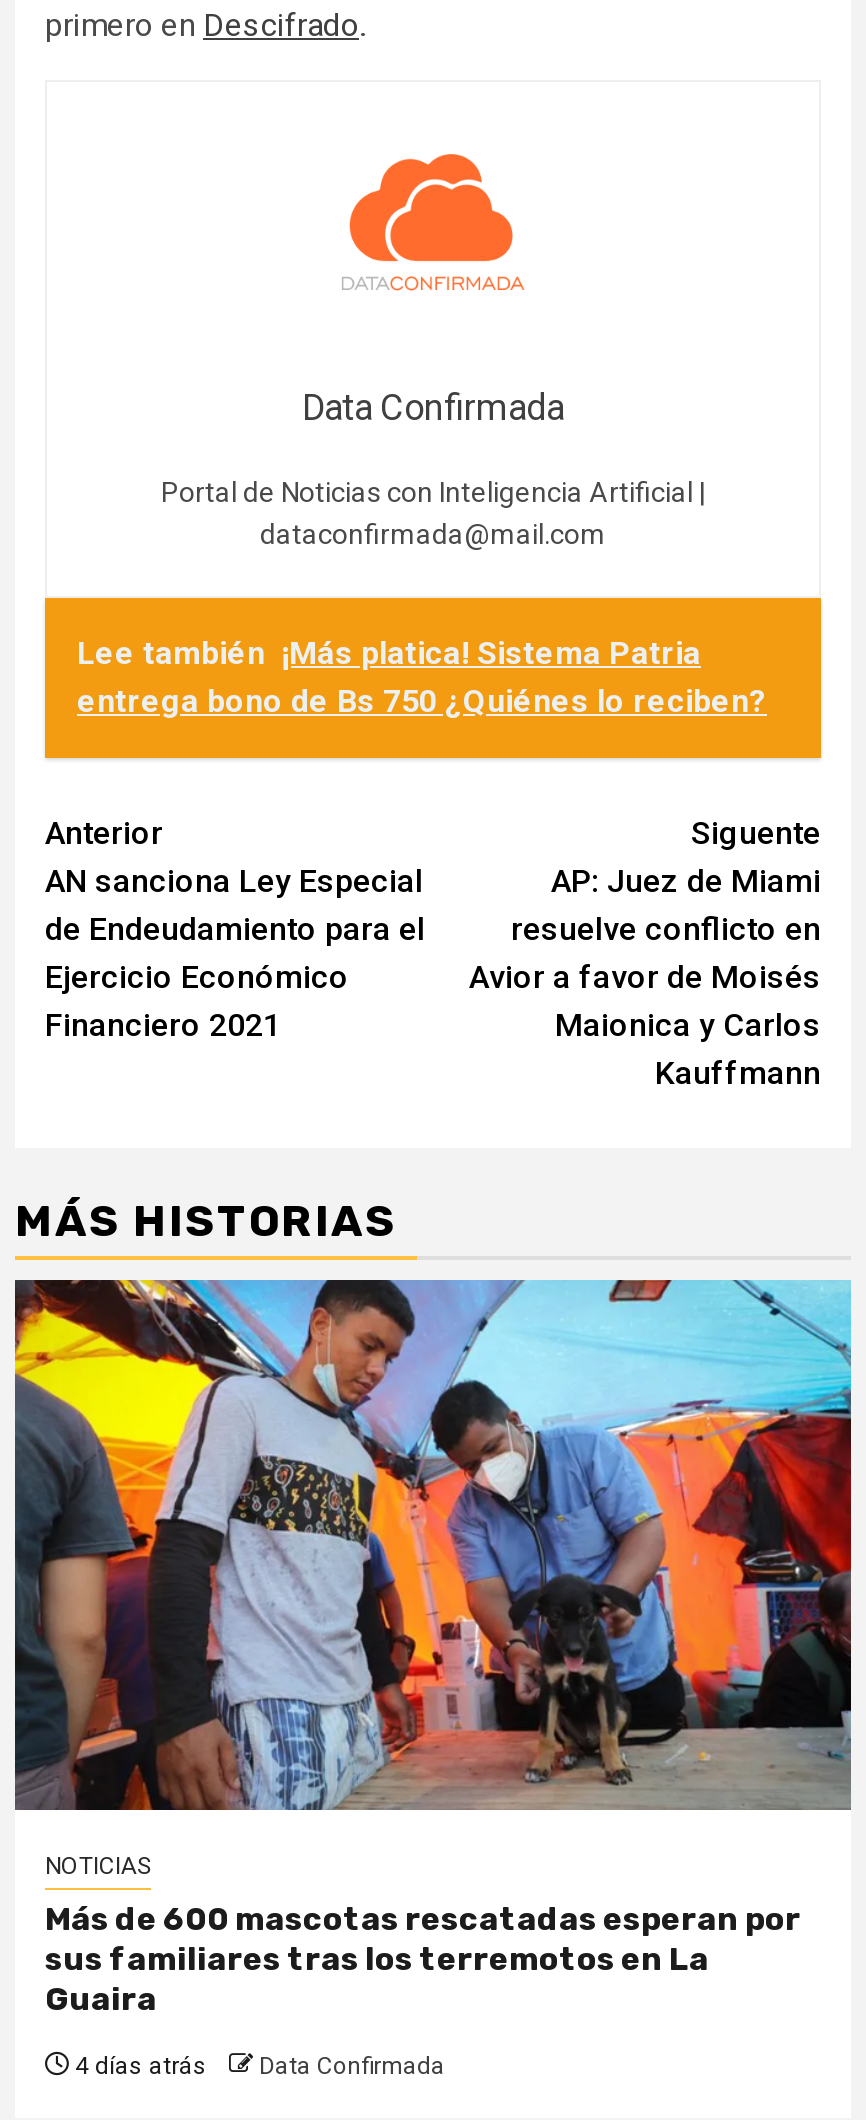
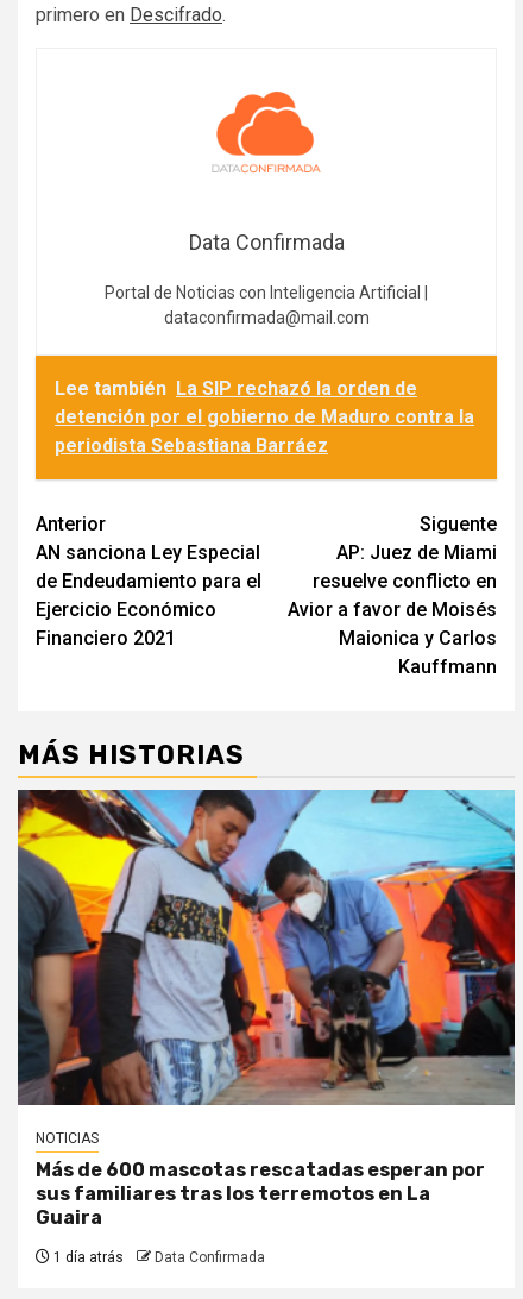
- Lee también ¡Más platica! Sistema Patria
- entrega bono de Bs 750 ¿Quiénes lo reciben?
+ Lee también La SIP rechazó la orden de
+ detención por el gobierno de Maduro contra la
+ periodista Sebastiana Barráez

- 4 días atrás Data Confirmada
+ 1 día atrás Data Confirmada
